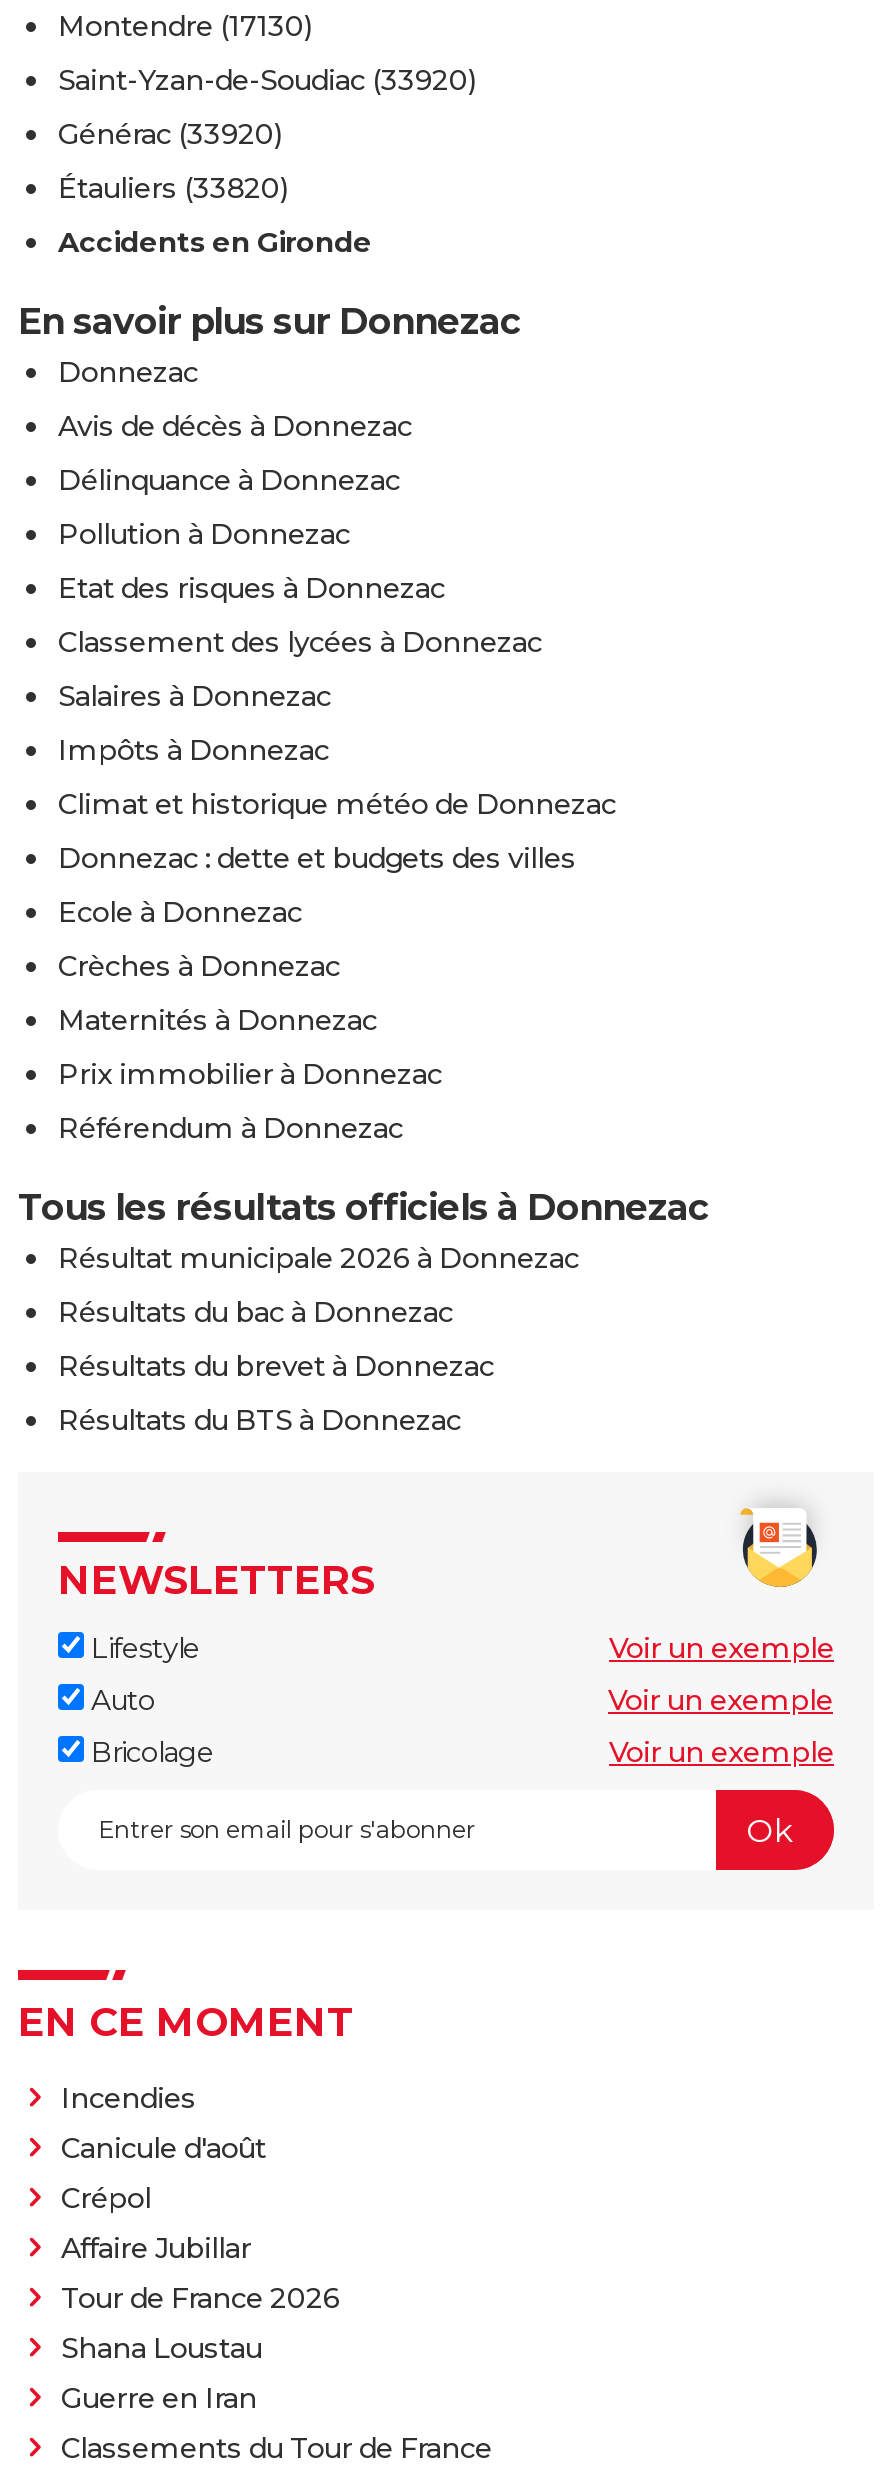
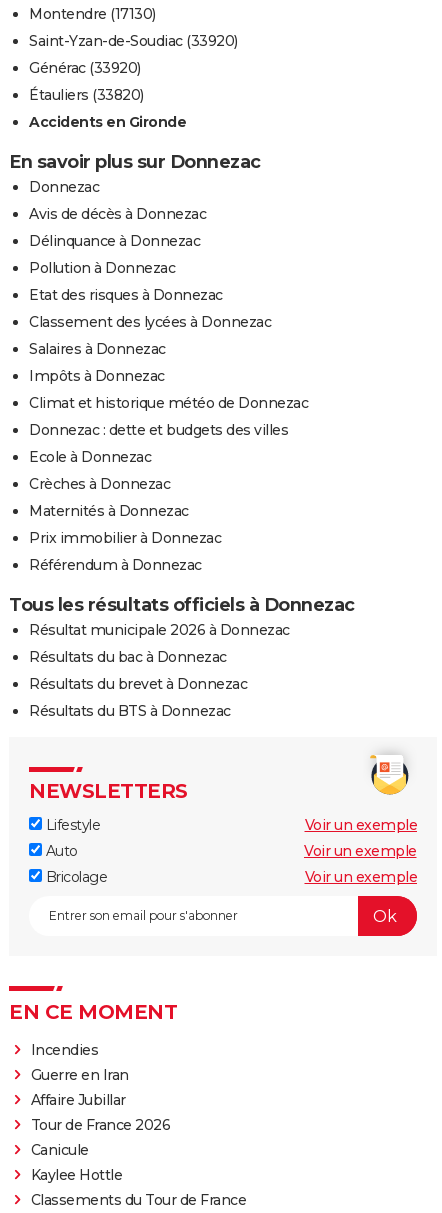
- Canicule d'août
- Crépol

- Shana Loustau
+ Canicule
+ Kaylee Hottle

moved up: Guerre en Iran
